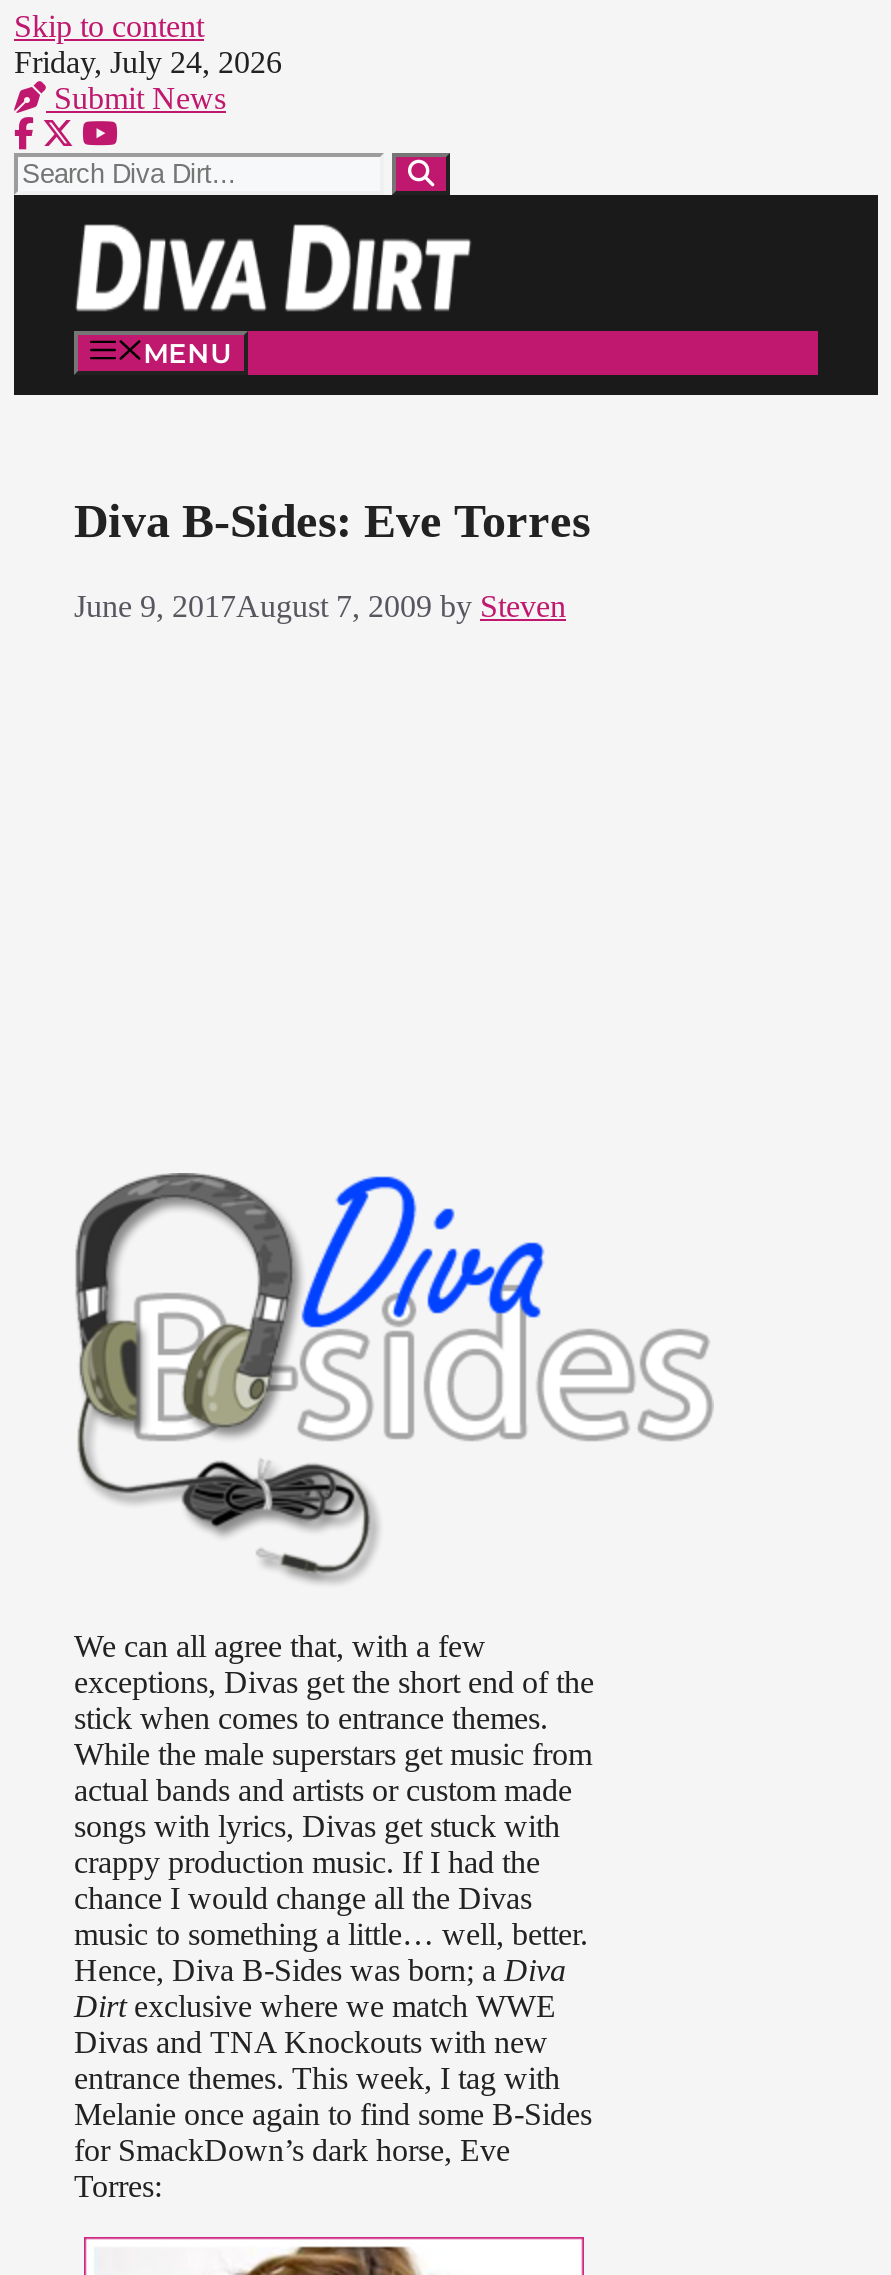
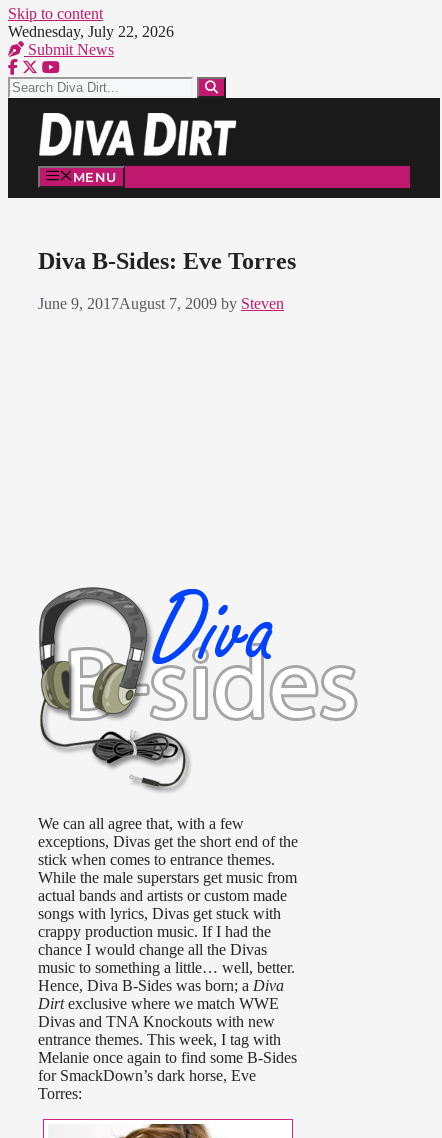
- Friday, July 24, 2026
+ Wednesday, July 22, 2026
